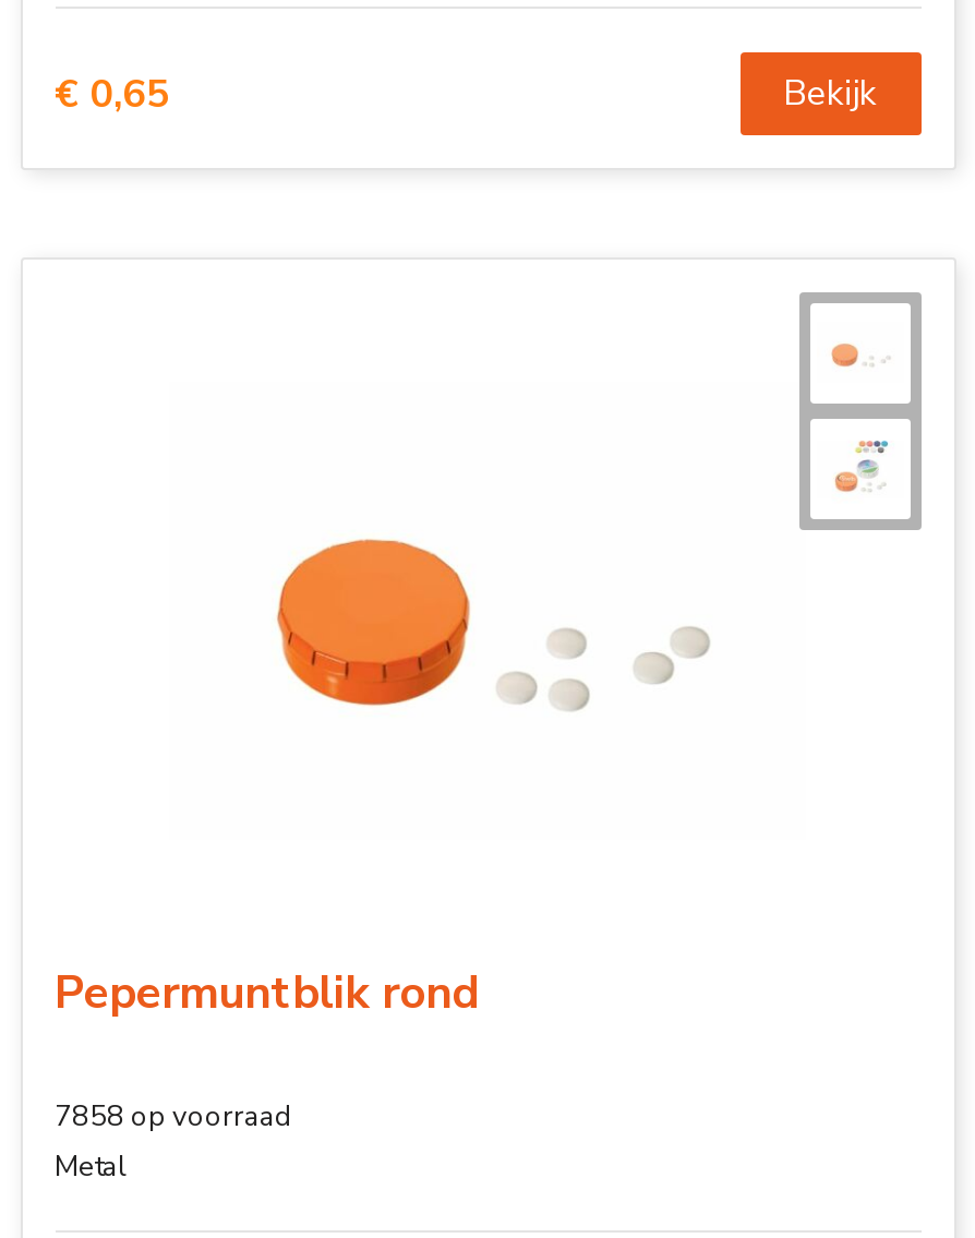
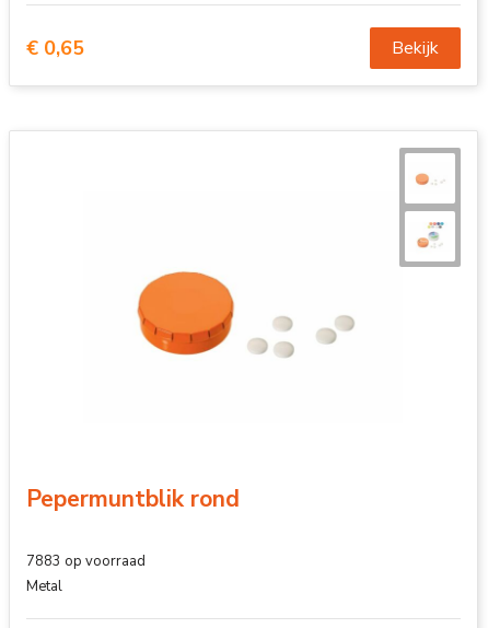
- 7858 op voorraad
+ 7883 op voorraad
